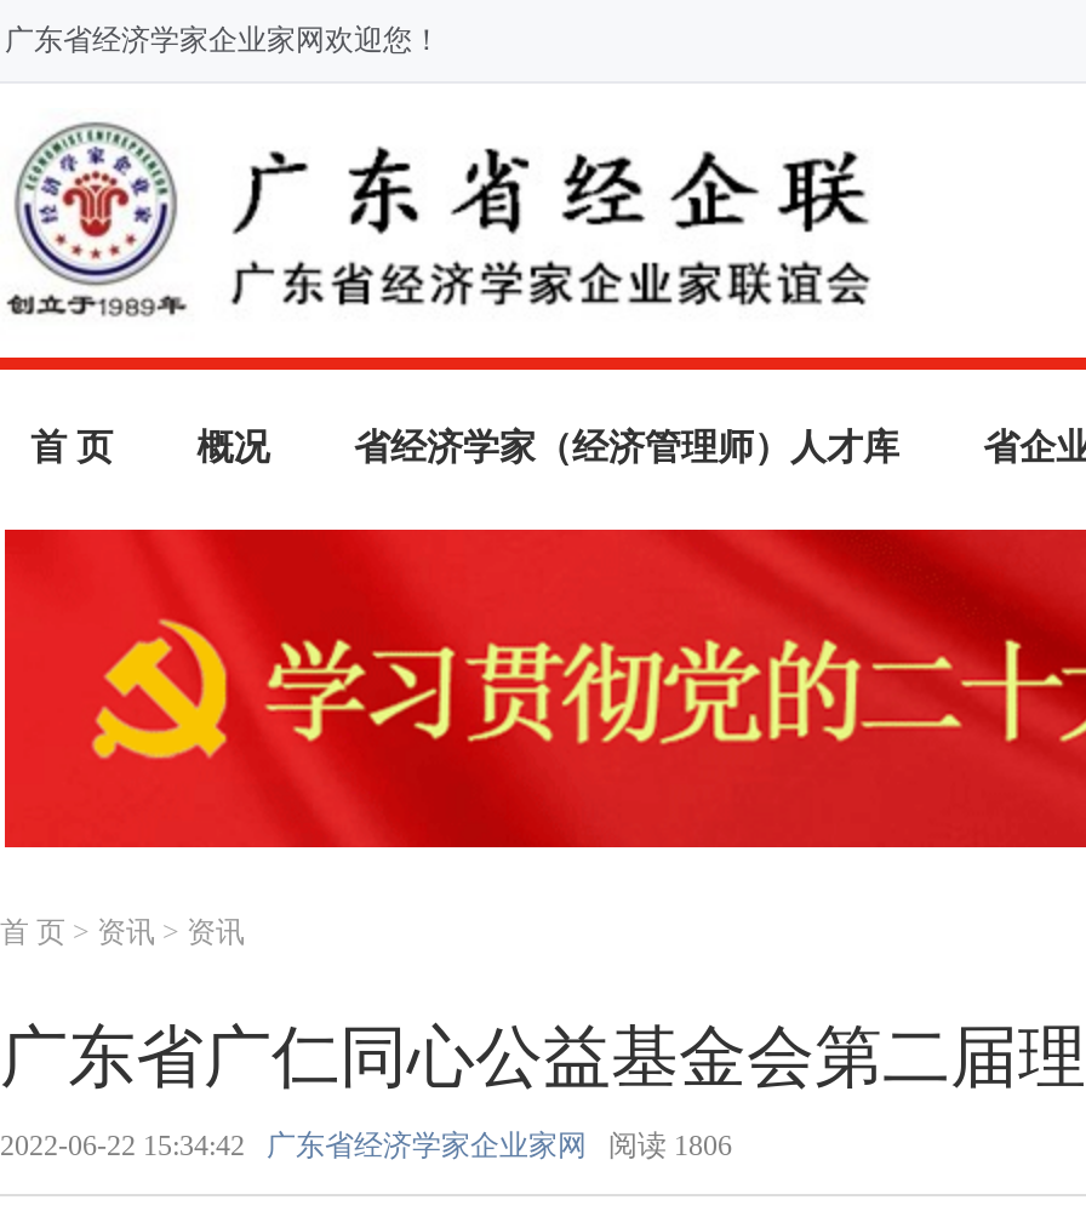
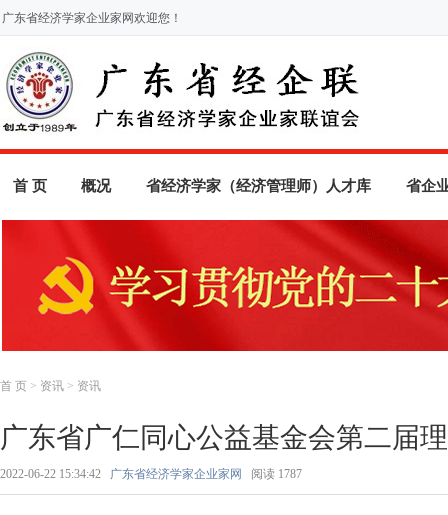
- 2022-06-22 15:34:42 广东省经济学家企业家网 阅读1806
+ 2022-06-22 15:34:42 广东省经济学家企业家网 阅读1787
